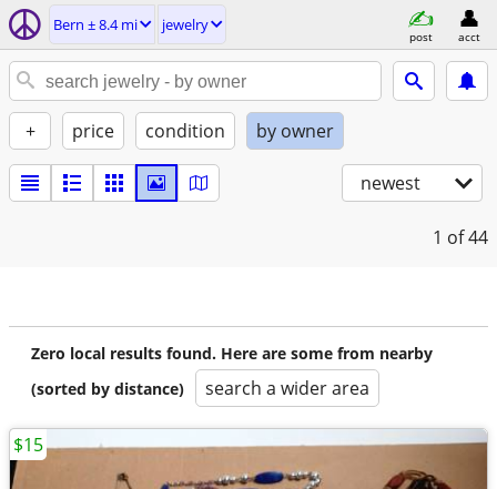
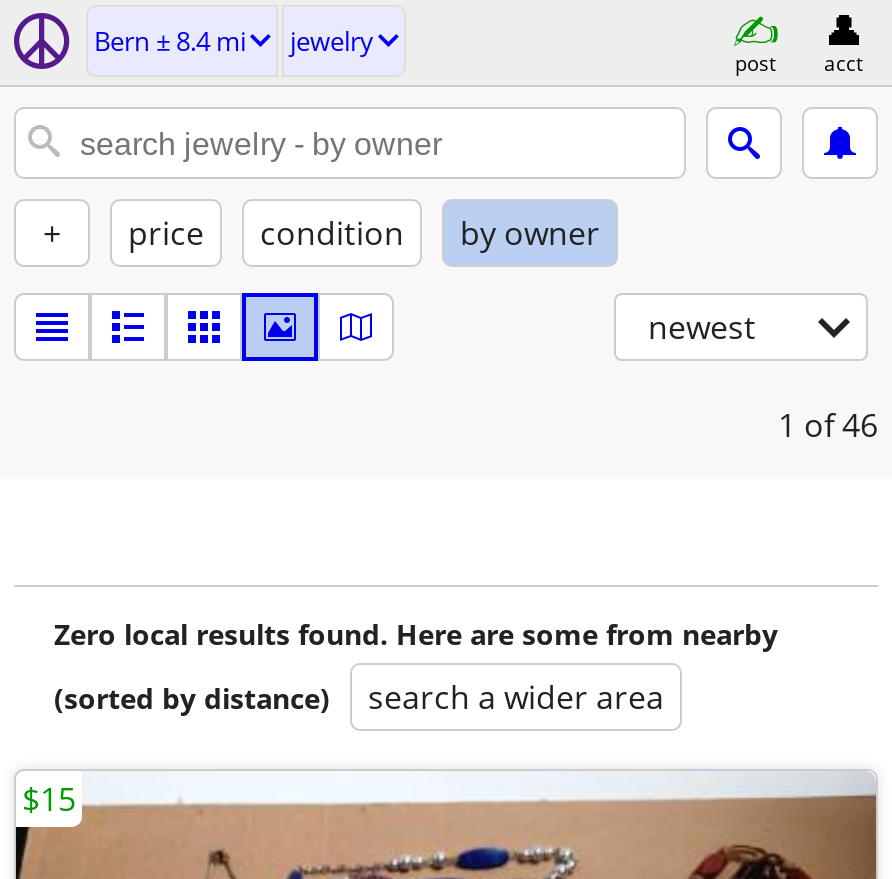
- 1 of 44
+ 1 of 46
